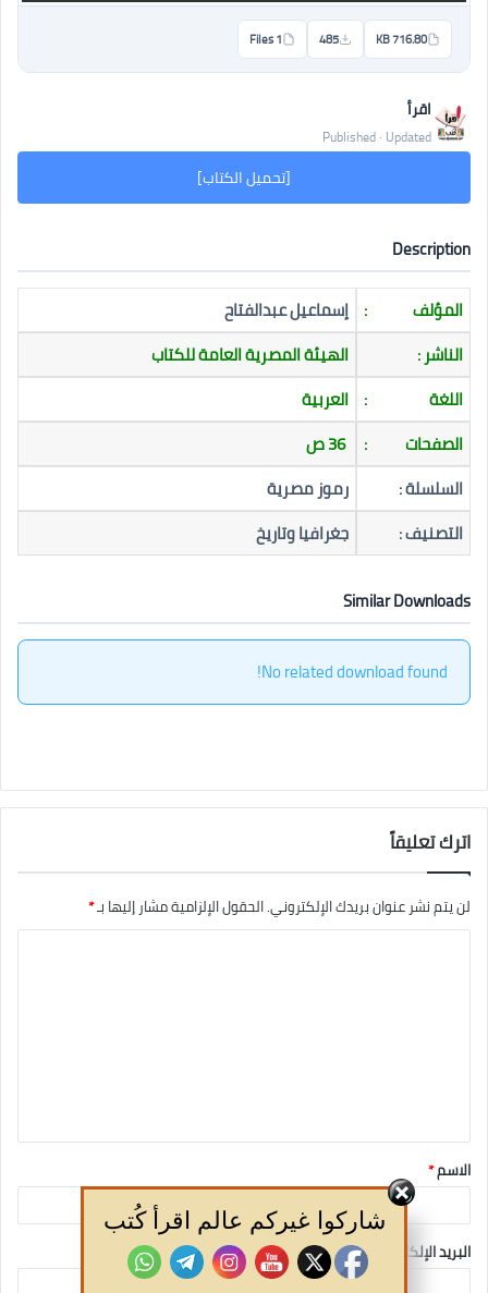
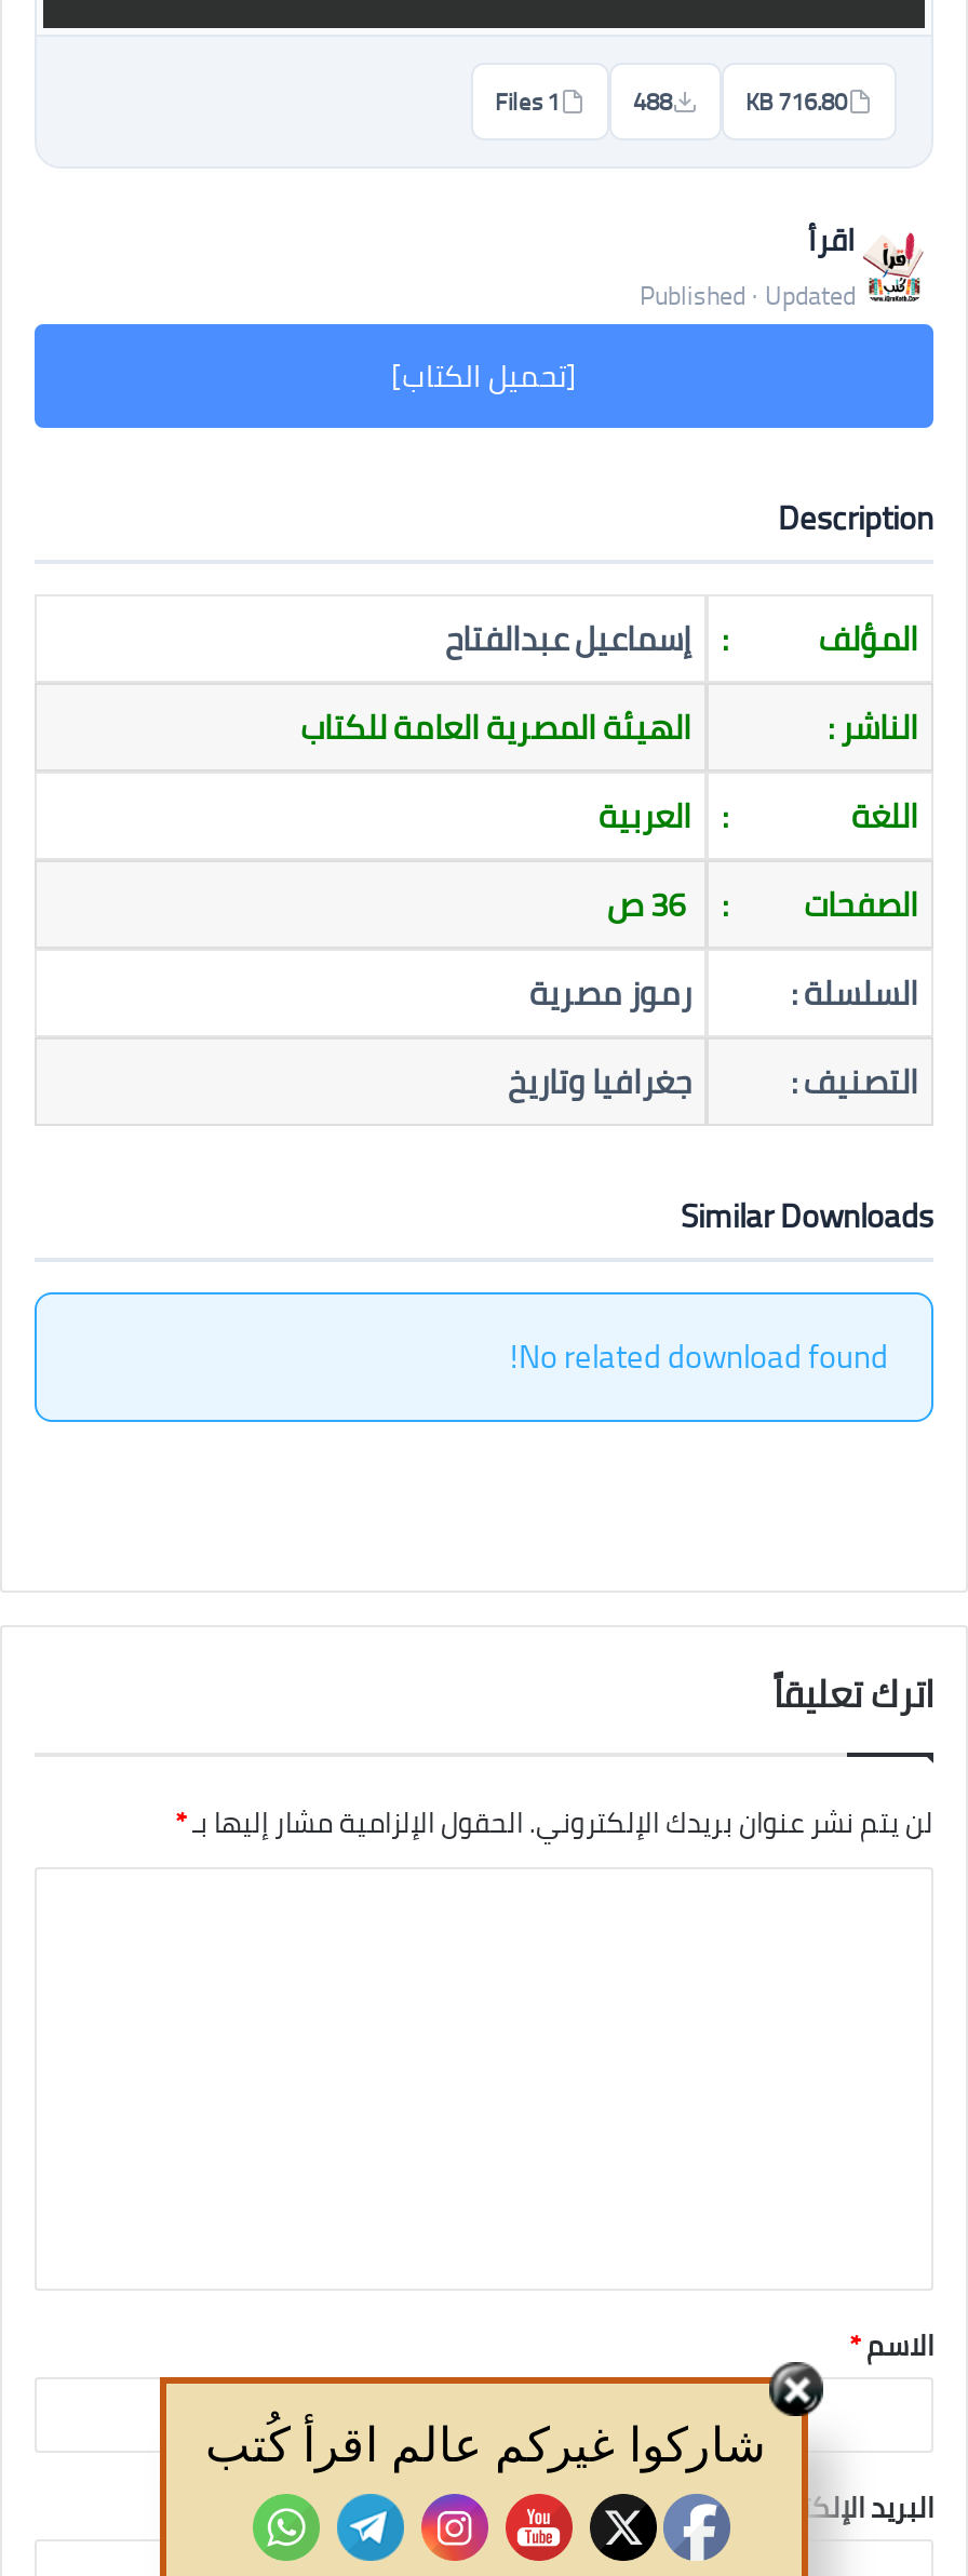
- 485
+ 488
